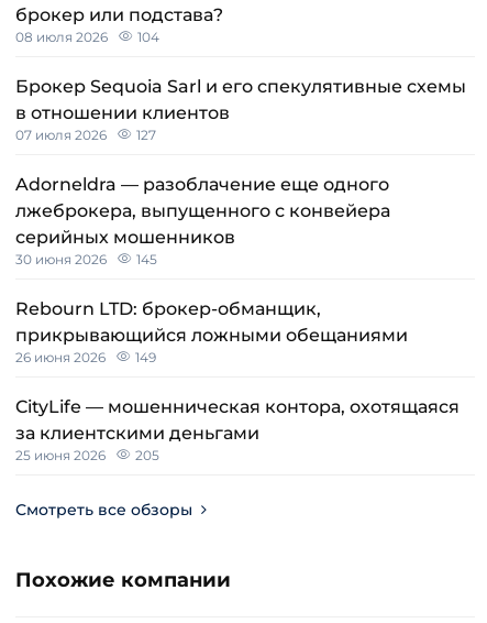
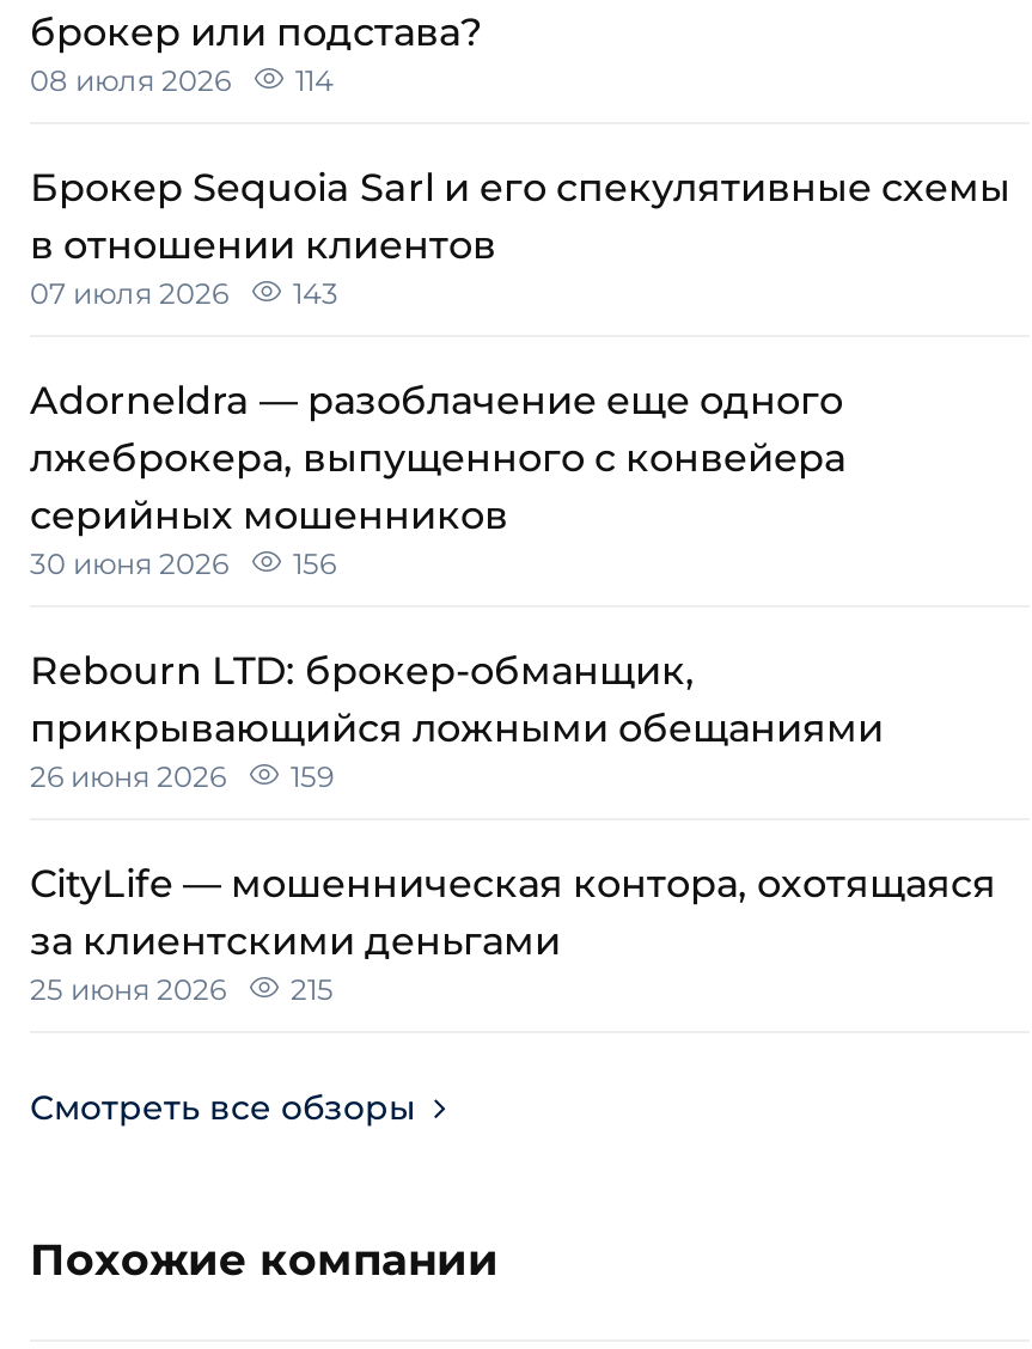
- 08 июля 2026 104
+ 08 июля 2026 114

- 07 июля 2026 127
+ 07 июля 2026 143

- 30 июня 2026 145
+ 30 июня 2026 156

- 26 июня 2026 149
+ 26 июня 2026 159

- 25 июня 2026 205
+ 25 июня 2026 215
